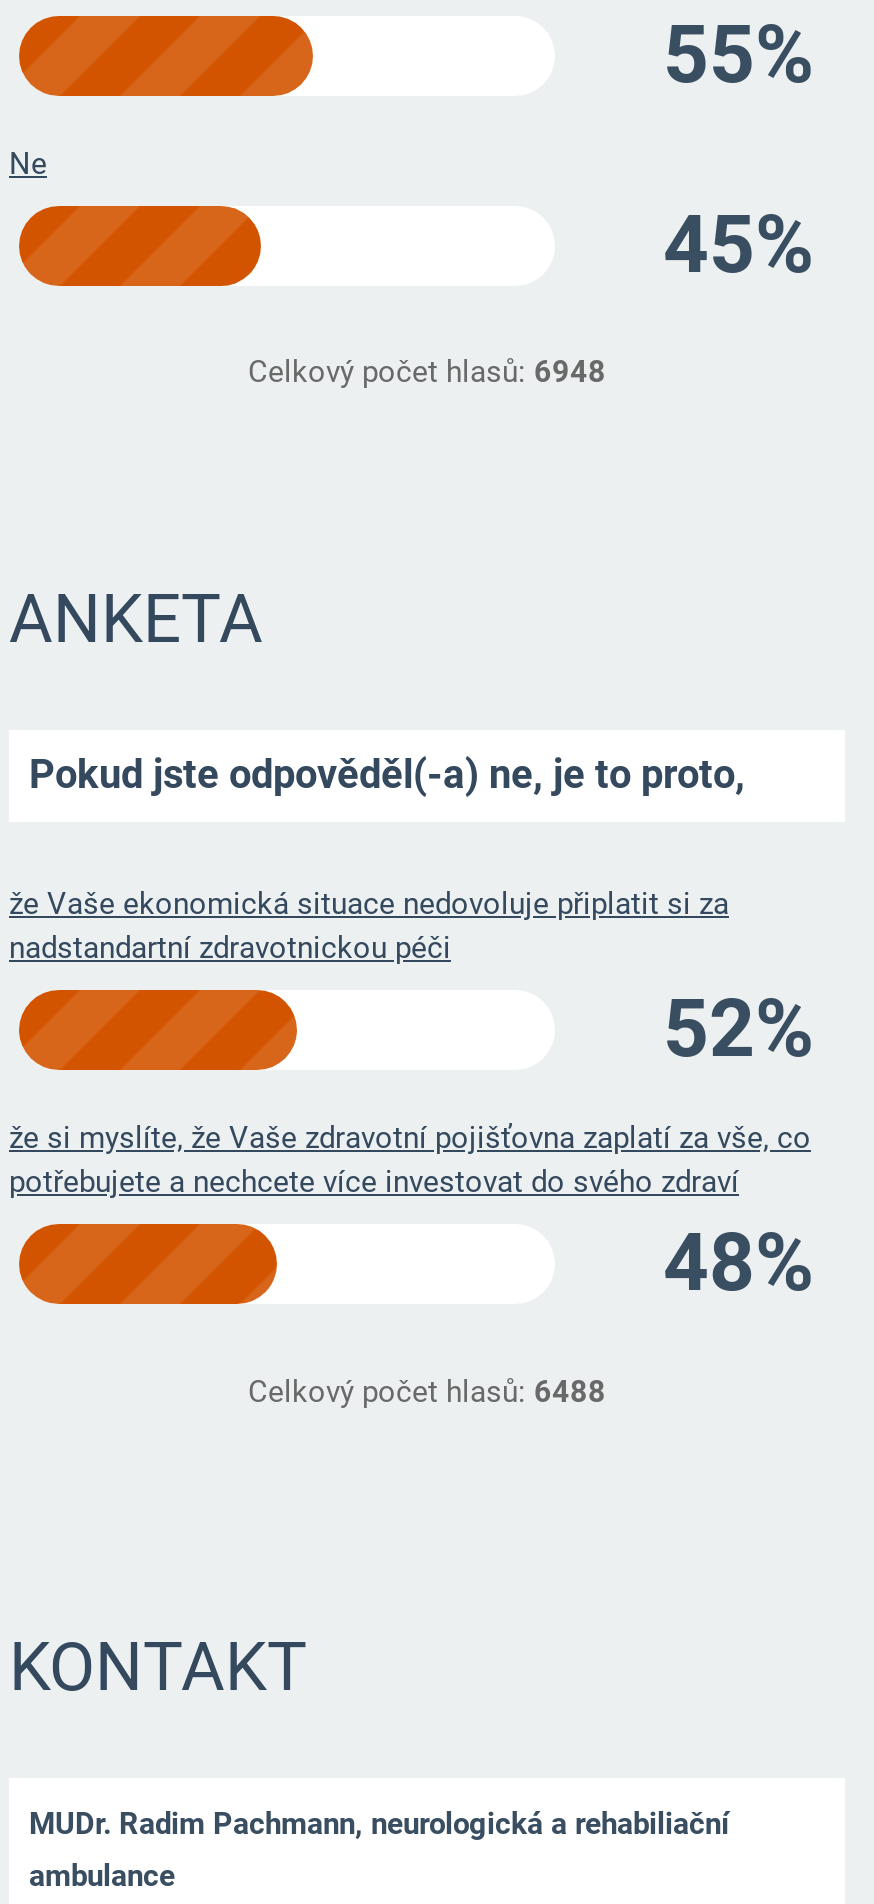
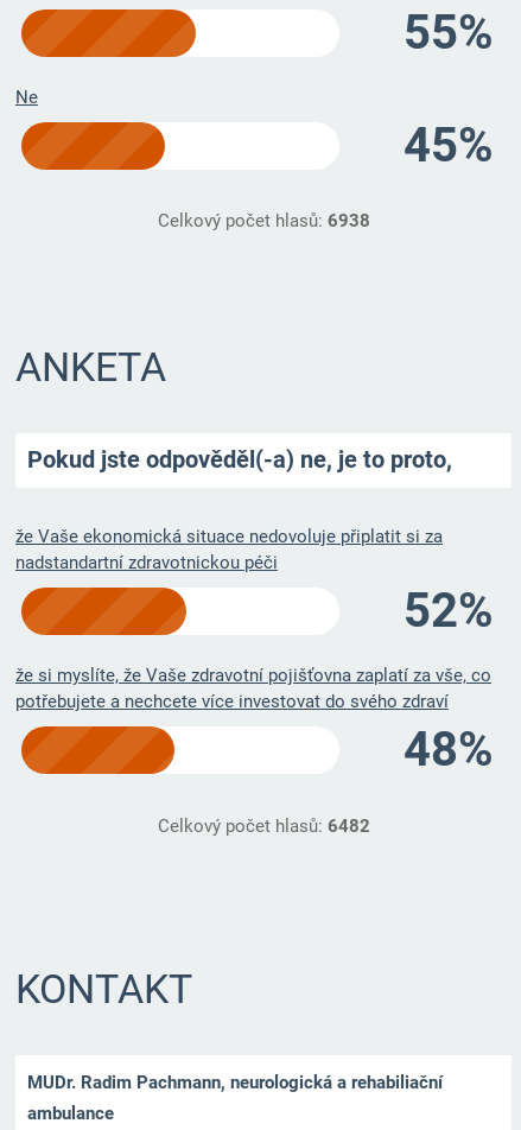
- Celkový počet hlasů: 6948
+ Celkový počet hlasů: 6938

- Celkový počet hlasů: 6488
+ Celkový počet hlasů: 6482
